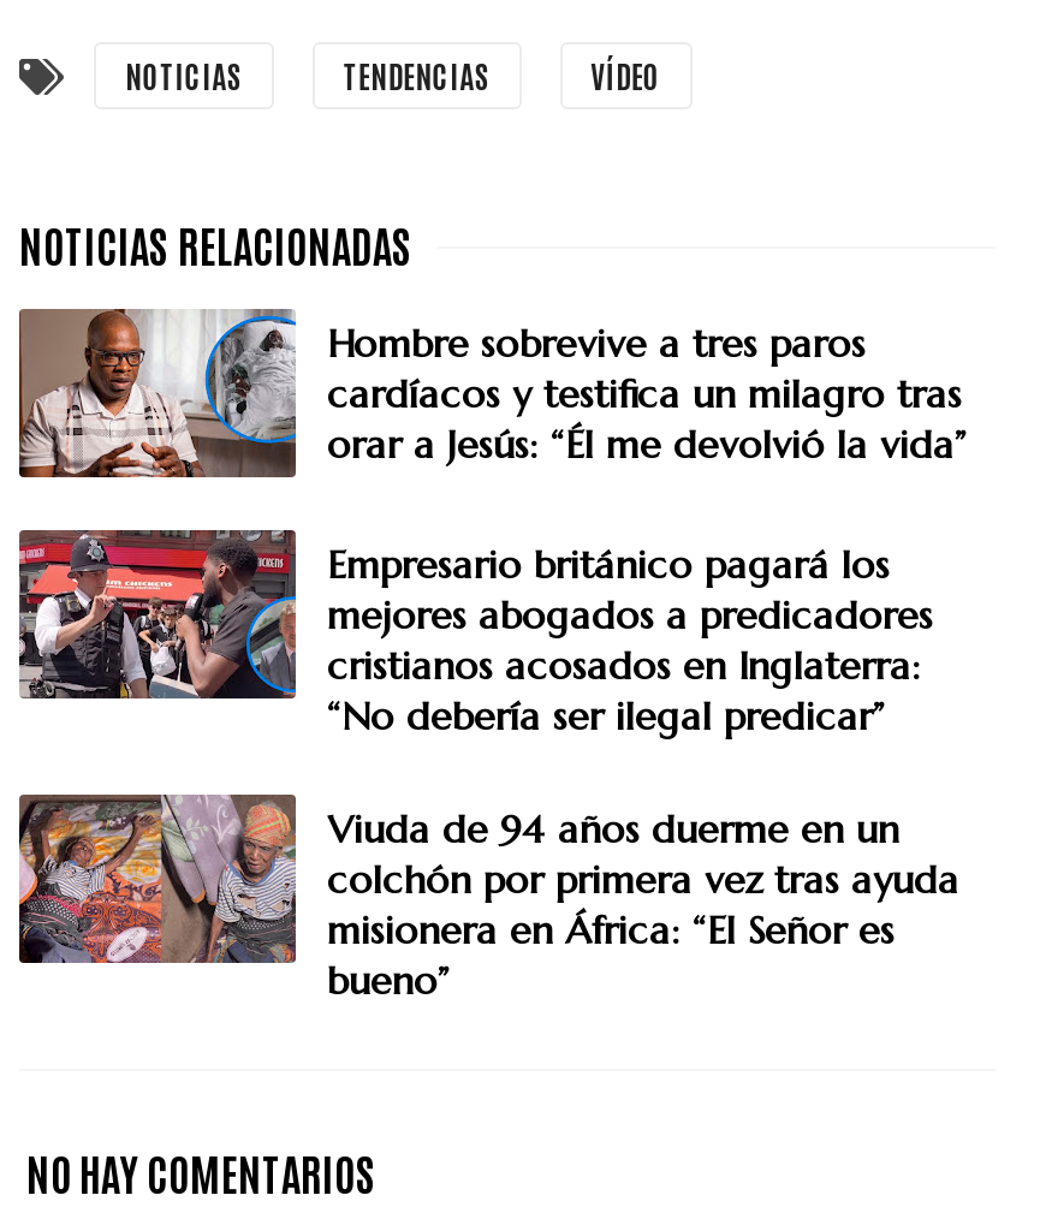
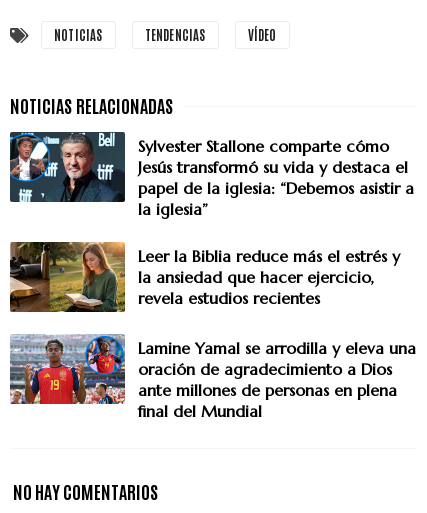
- [image]
- Hombre sobrevive a tres paros
- cardíacos y testifica un milagro tras
- orar a Jesús: “Él me devolvió la vida”
+ [image]
+ Sylvester Stallone comparte cómo
+ Jesús transformó su vida y destaca el
+ papel de la iglesia: “Debemos asistir a
+ la iglesia”

- [image]
- Empresario británico pagará los
- mejores abogados a predicadores
- cristianos acosados en Inglaterra:
- “No debería ser ilegal predicar”
+ [image]
+ Leer la Biblia reduce más el estrés y
+ la ansiedad que hacer ejercicio,
+ revela estudios recientes

- [image]
- Viuda de 94 años duerme en un
- colchón por primera vez tras ayuda
- misionera en África: “El Señor es
- bueno”
+ [image]
+ Lamine Yamal se arrodilla y eleva una
+ oración de agradecimiento a Dios
+ ante millones de personas en plena
+ final del Mundial
